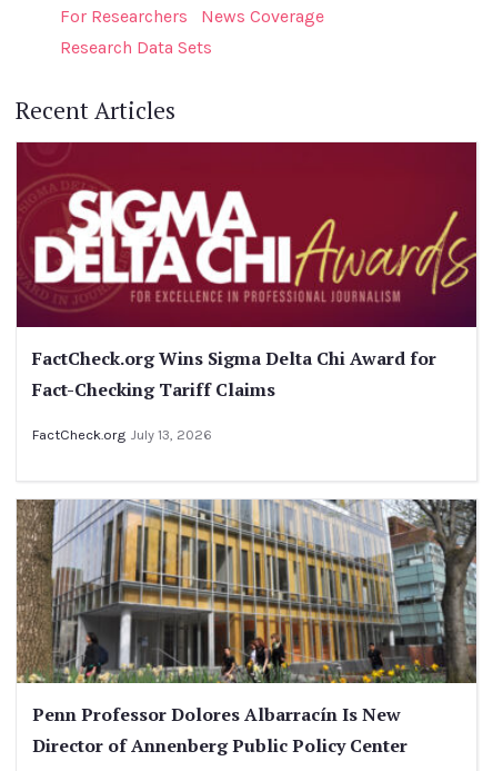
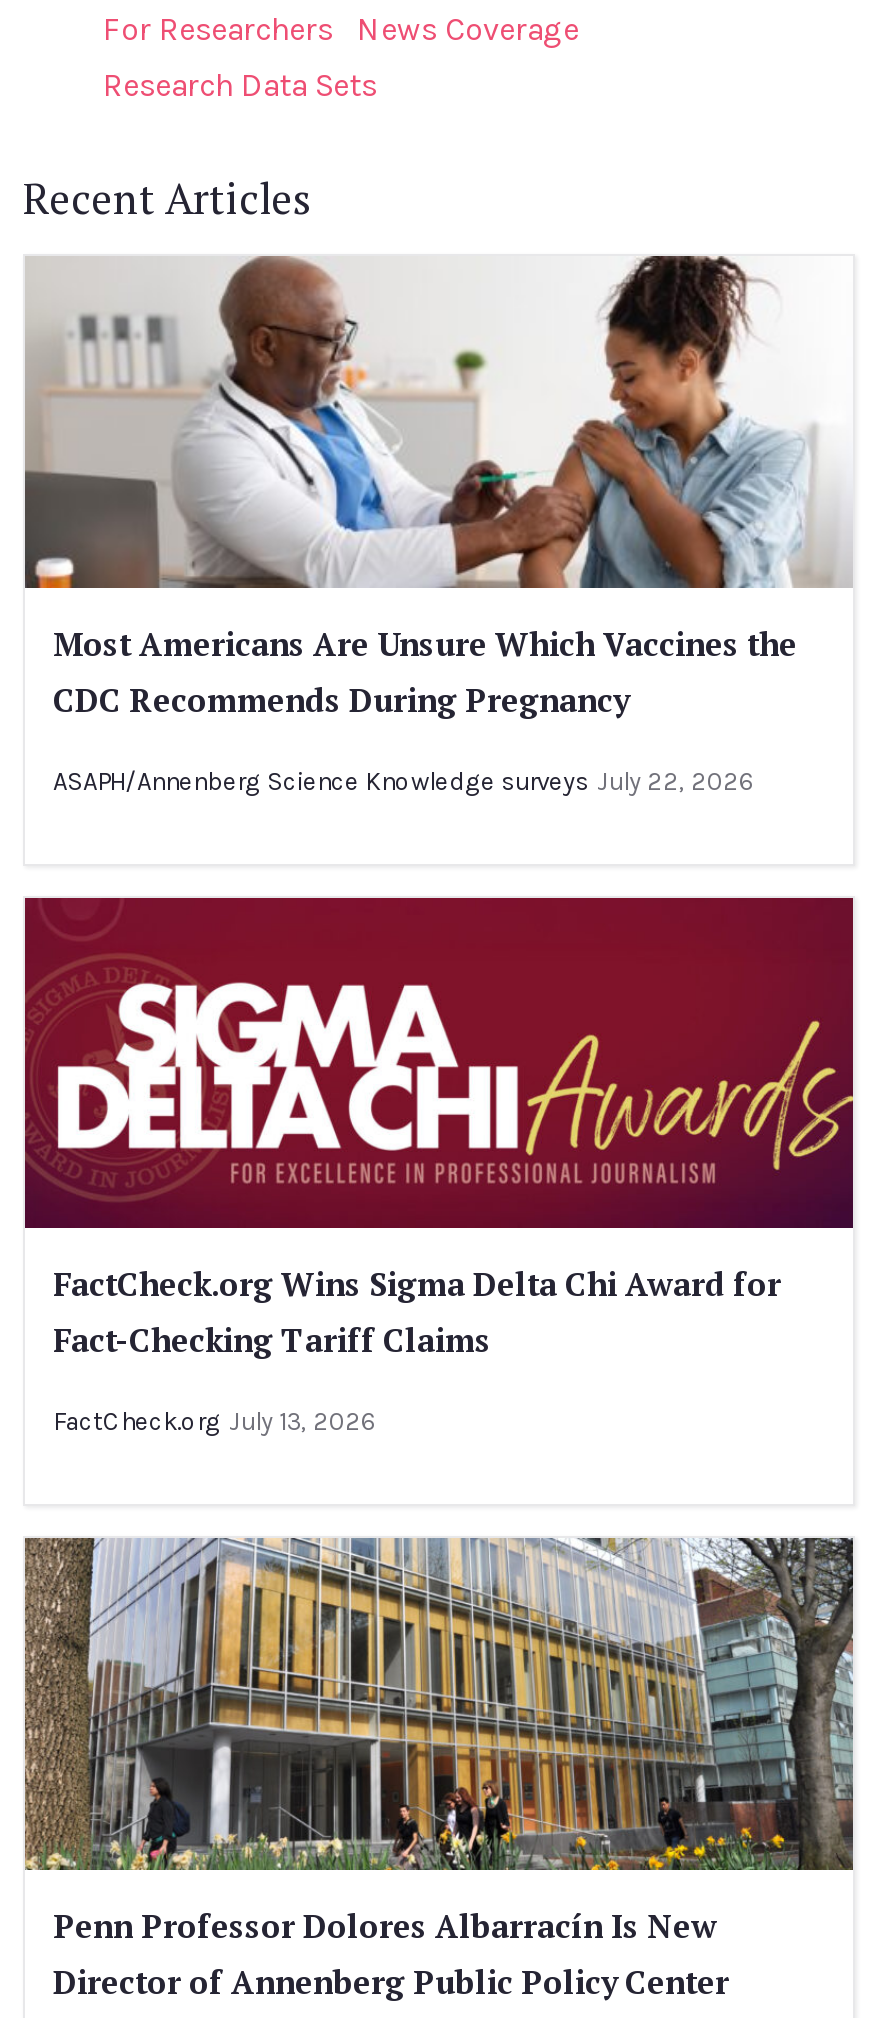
+ [image]
+ Most Americans Are Unsure Which Vaccines the
+ CDC Recommends During Pregnancy
+ ASAPH/Annenberg Science Knowledge surveys July 22, 2026
